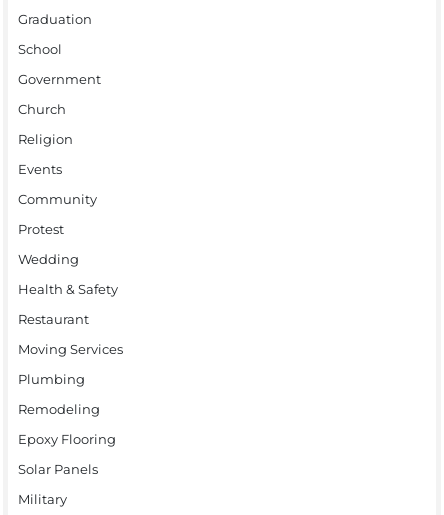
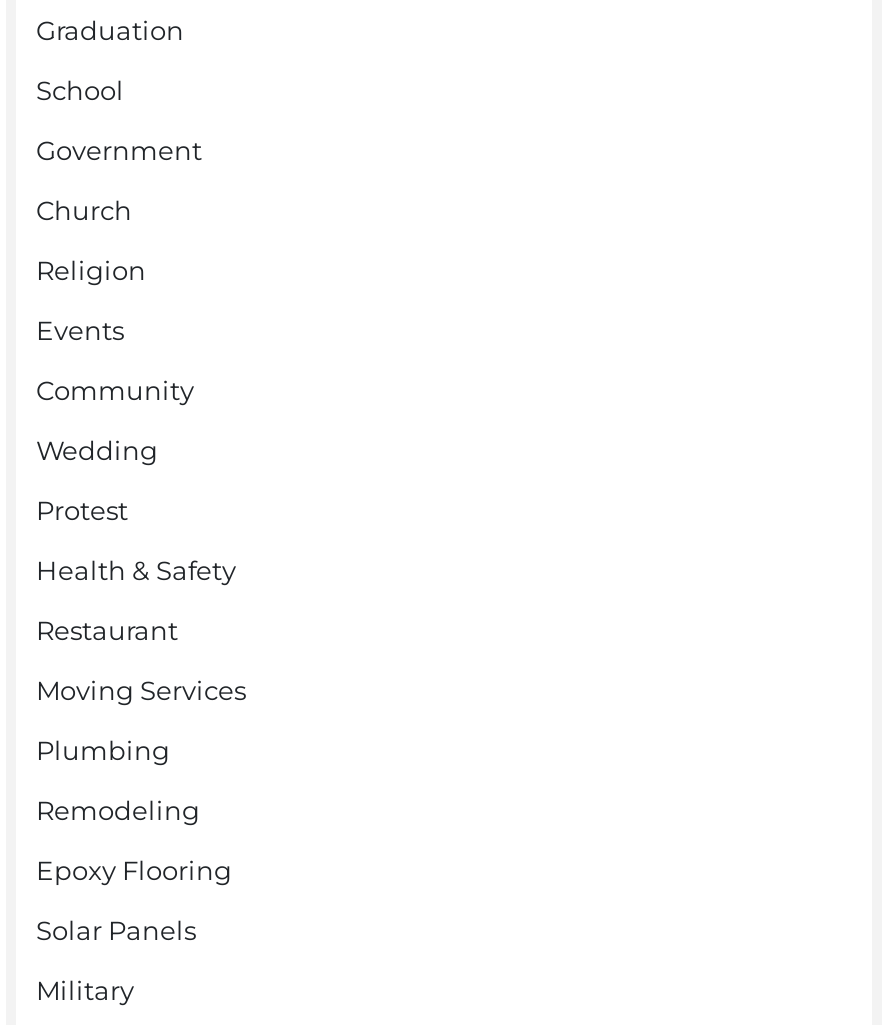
moved down: Protest

moved up: Wedding
